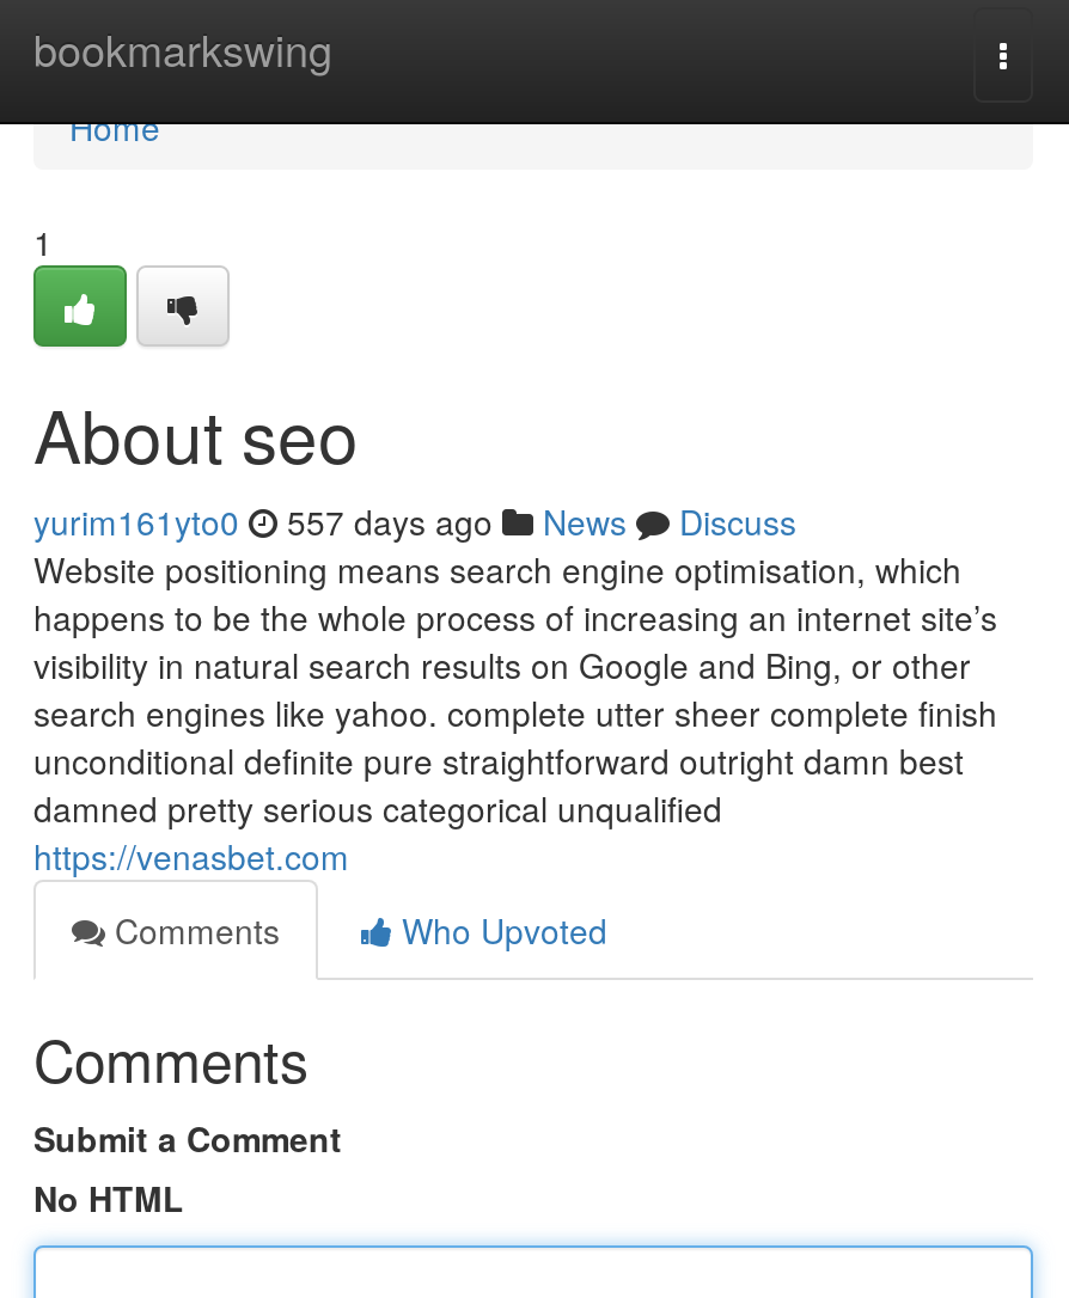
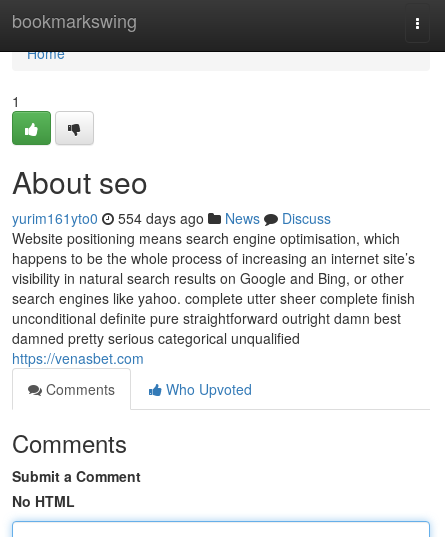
- yurim161yto0 557 days ago News Discuss
+ yurim161yto0 554 days ago News Discuss
